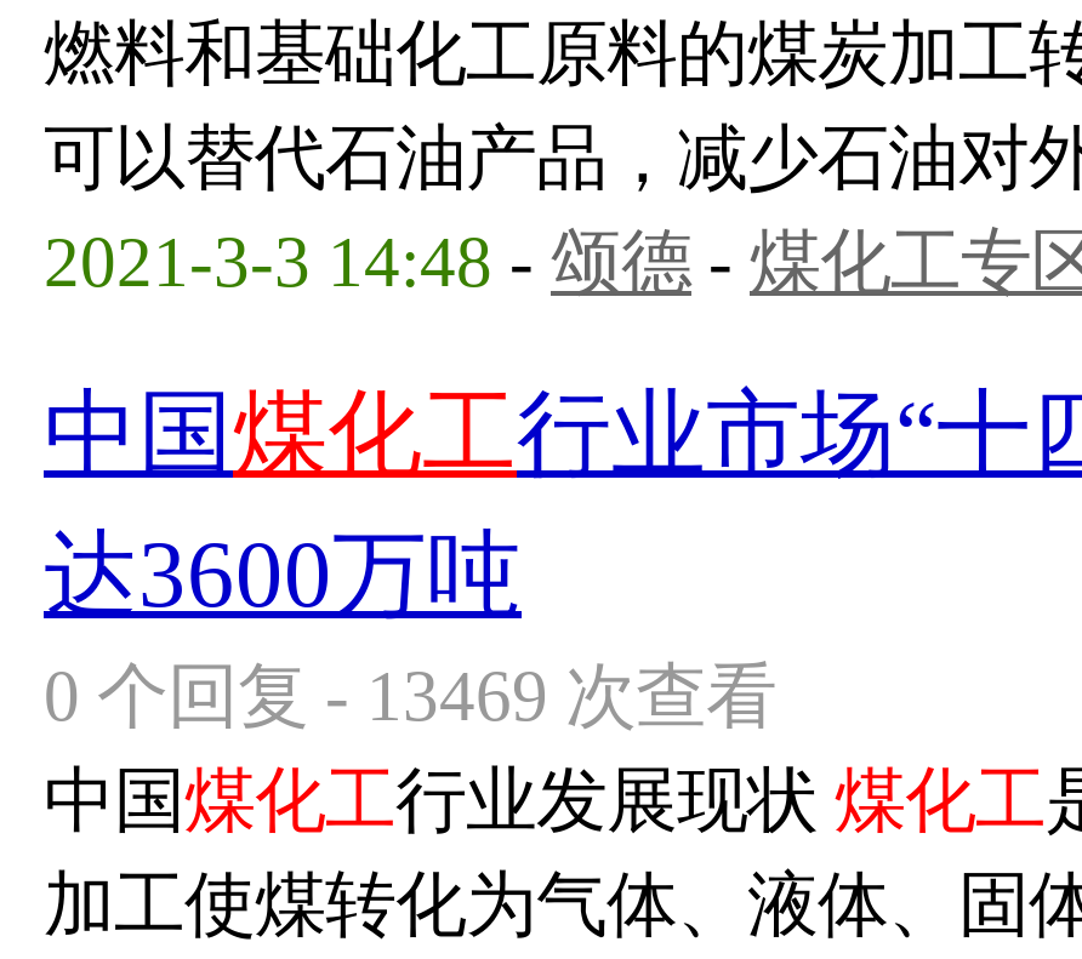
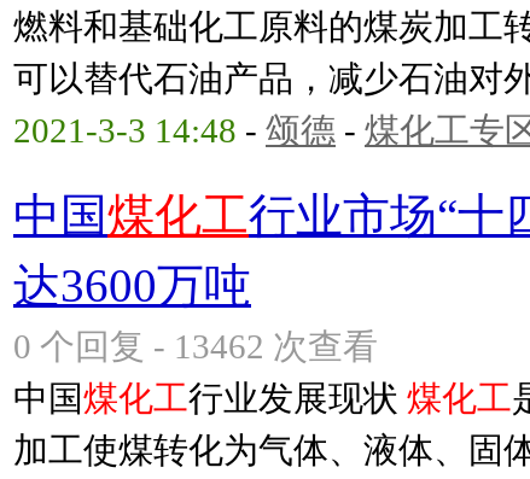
- 0 个回复 - 13469 次查看
+ 0 个回复 - 13462 次查看
